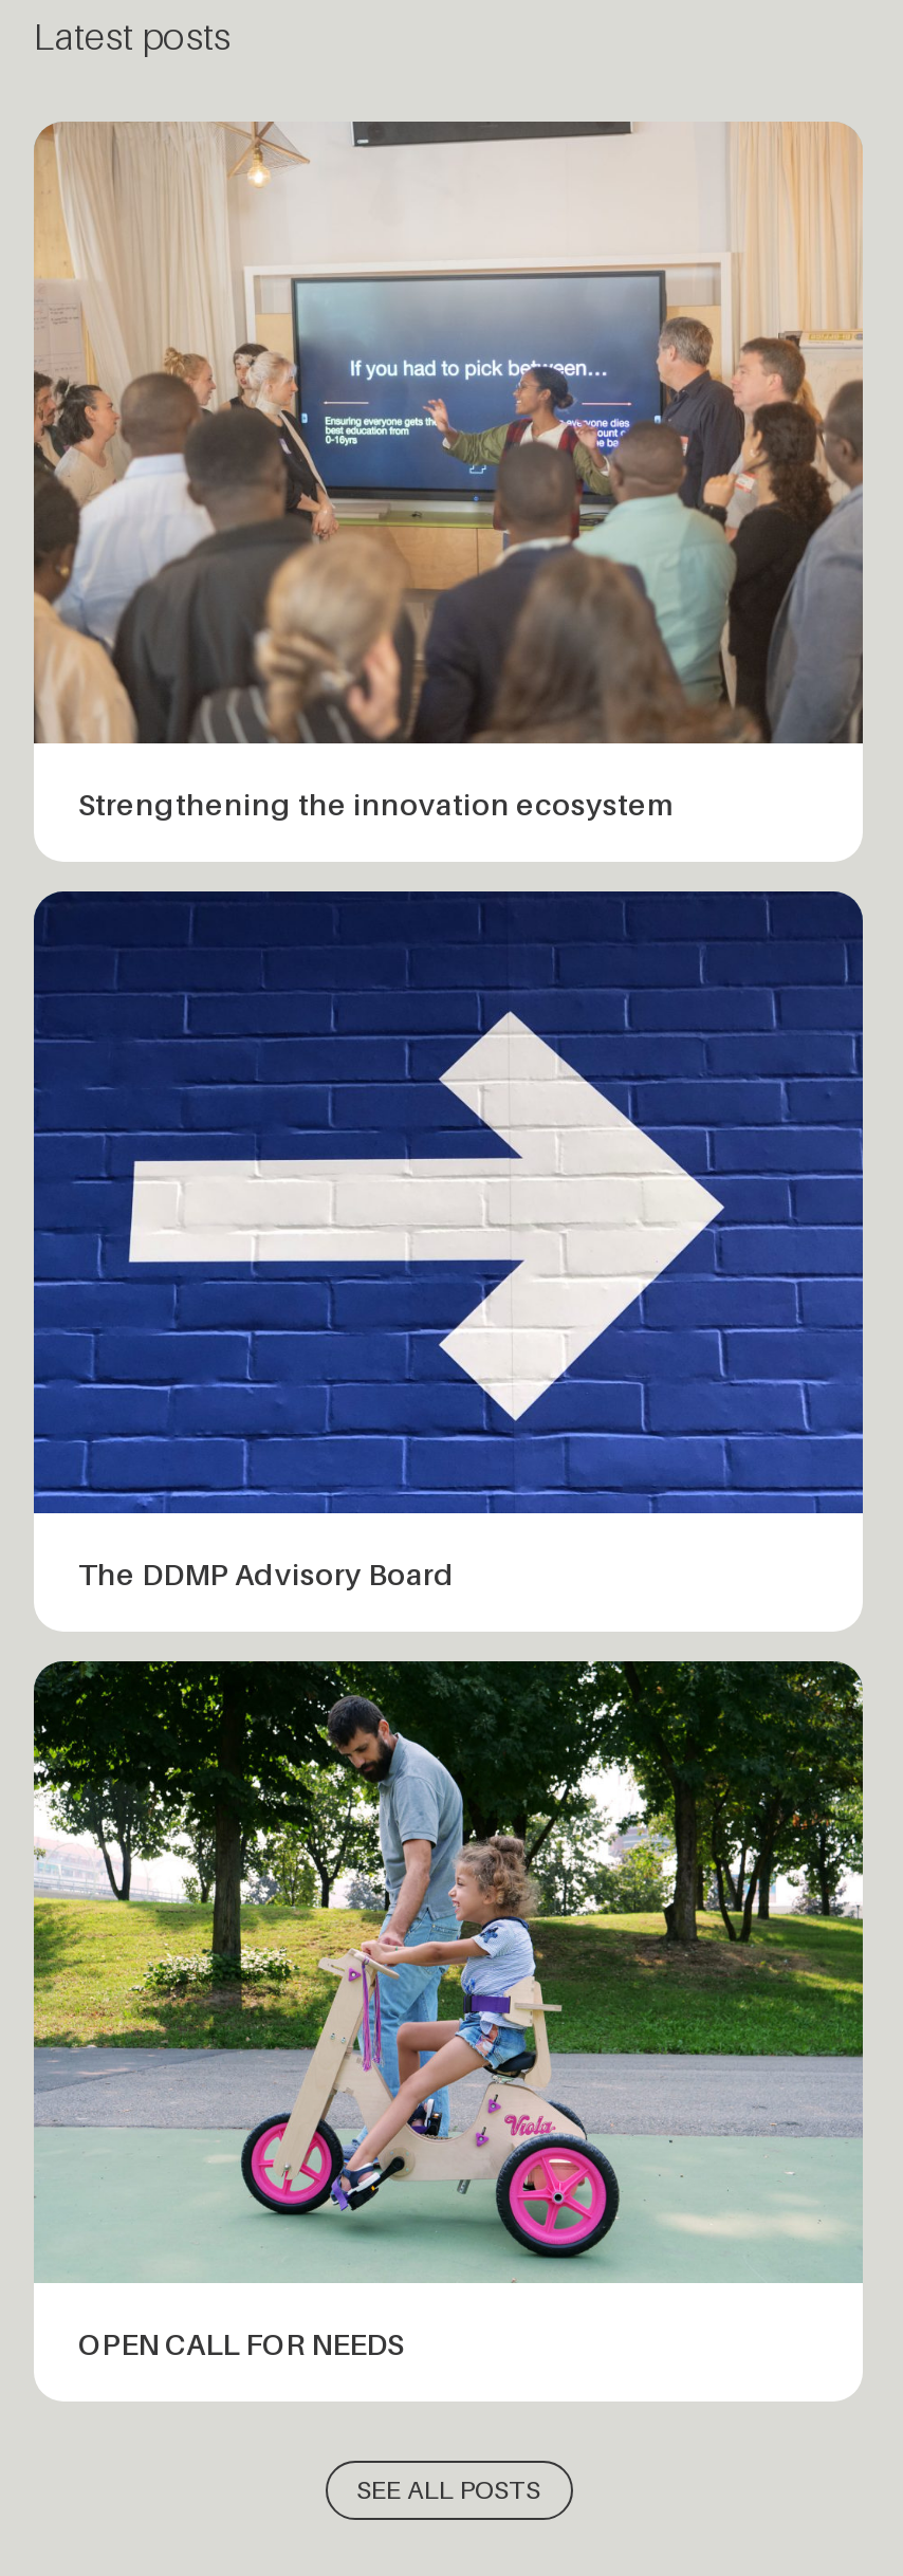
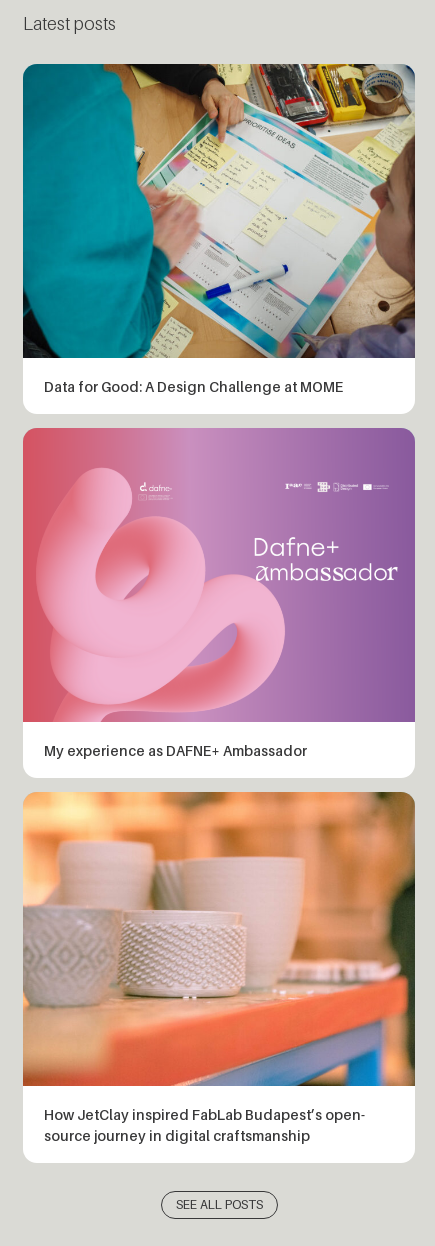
- [image]
- Strengthening the innovation ecosystem
+ [image]
+ Data for Good: A Design Challenge at MOME

- [image]
- The DDMP Advisory Board
+ [image]
+ My experience as DAFNE+ Ambassador

- [image]
- OPEN CALL FOR NEEDS
+ [image]
+ How JetClay inspired FabLab Budapest’s open-
+ source journey in digital craftsmanship
